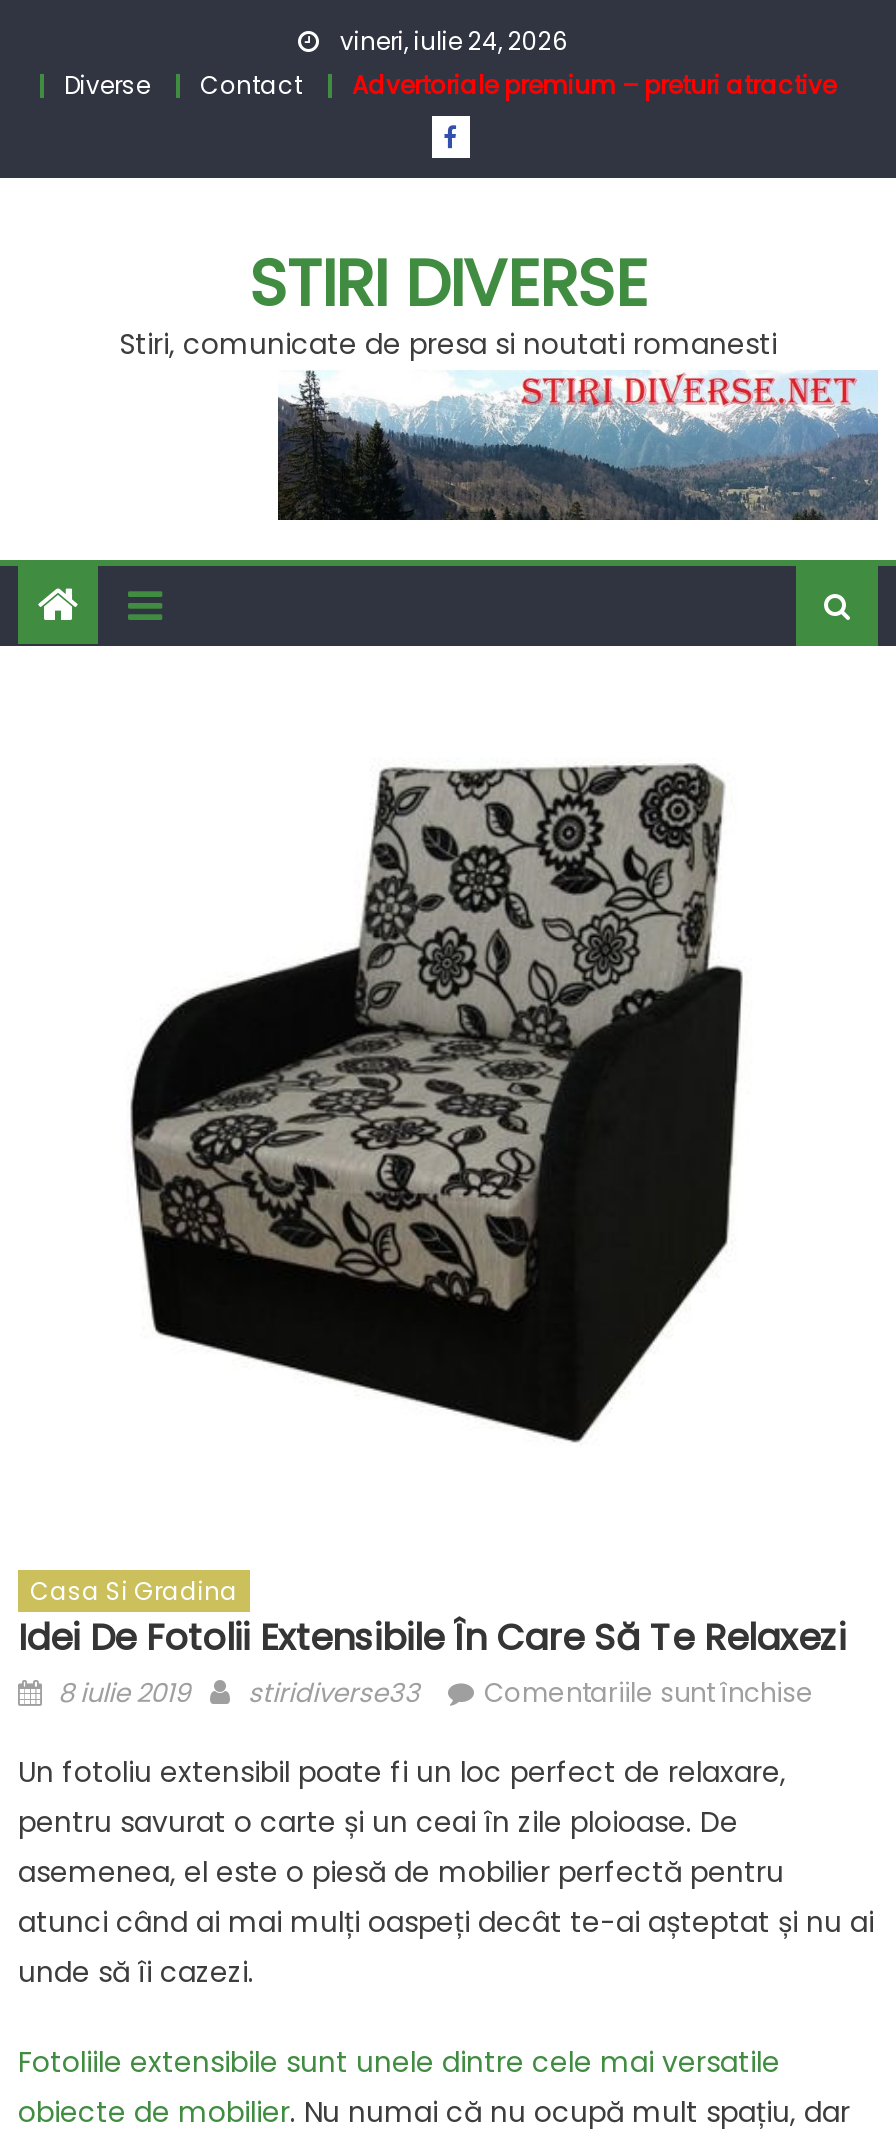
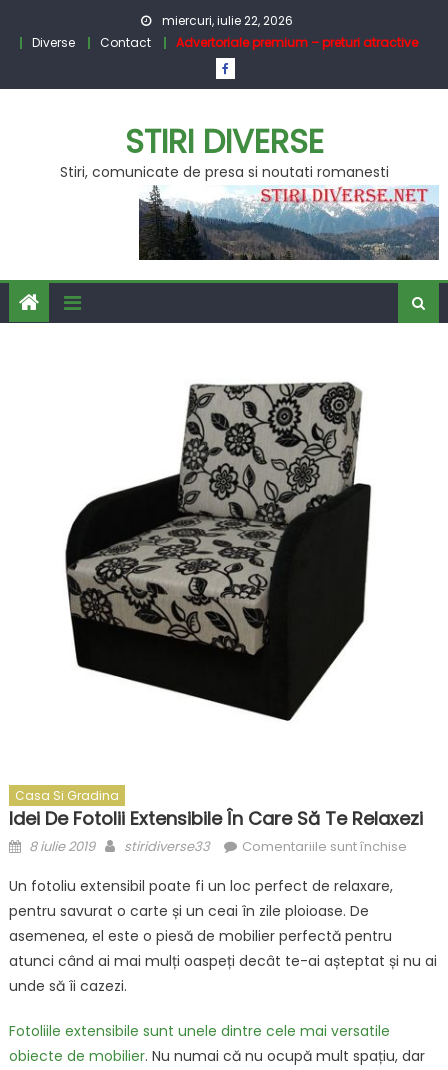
- vineri, iulie 24, 2026
+ miercuri, iulie 22, 2026
